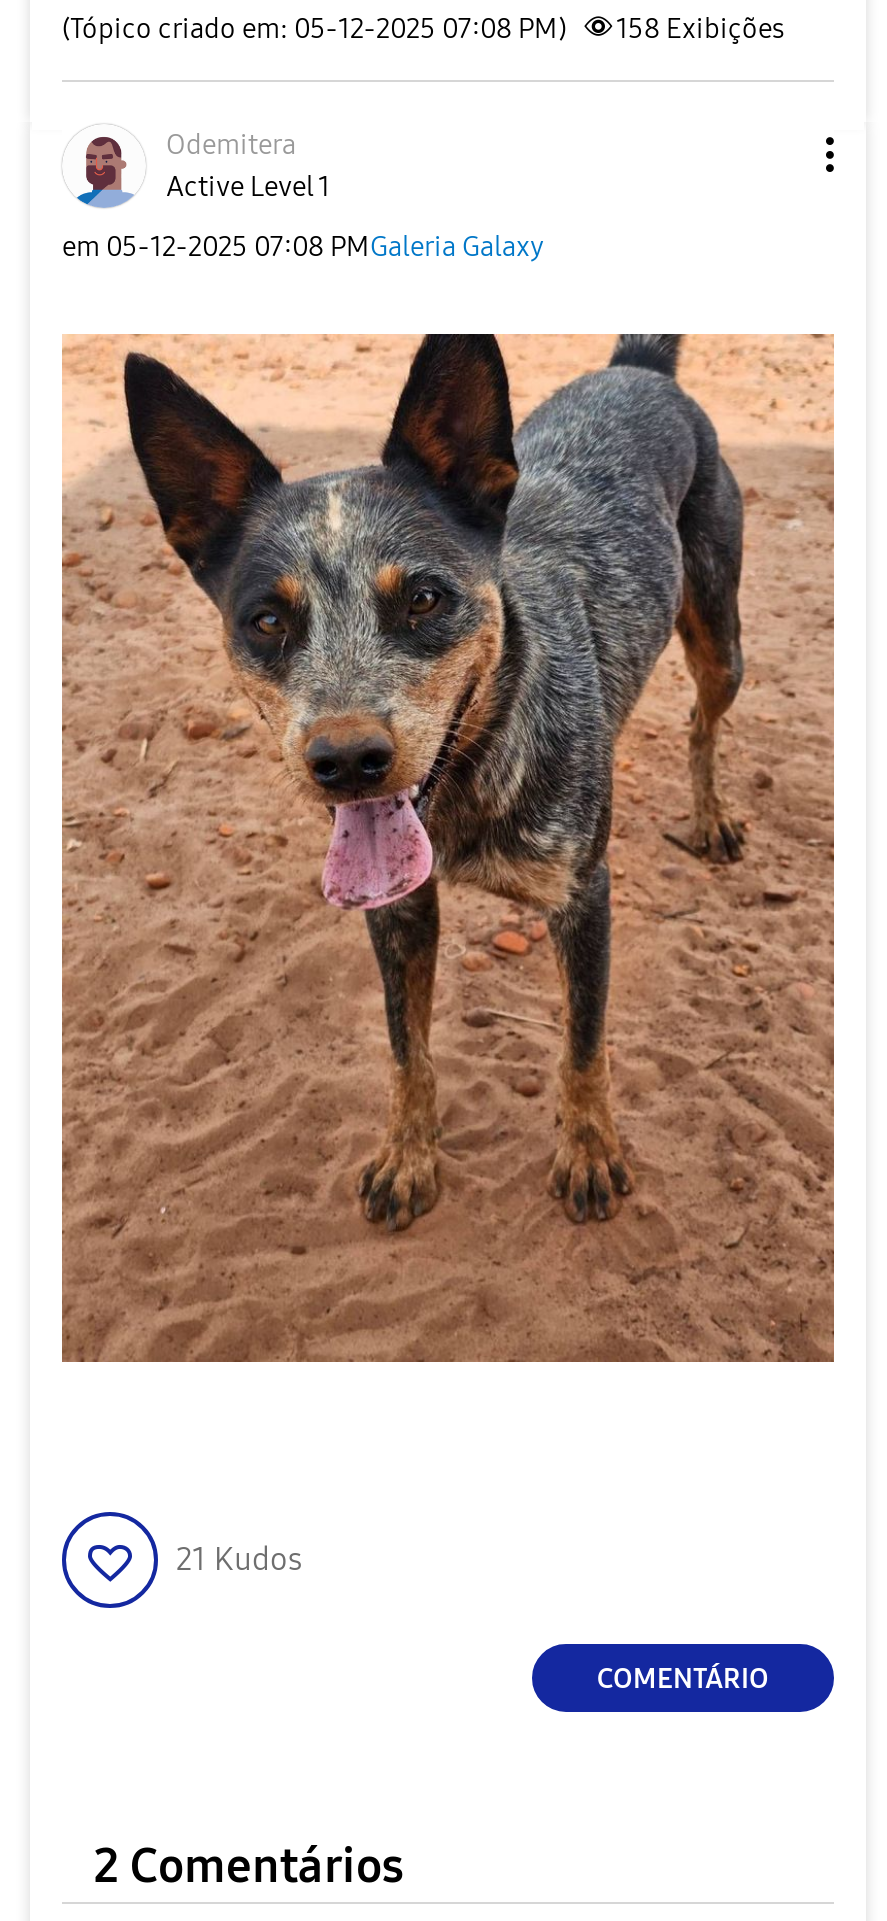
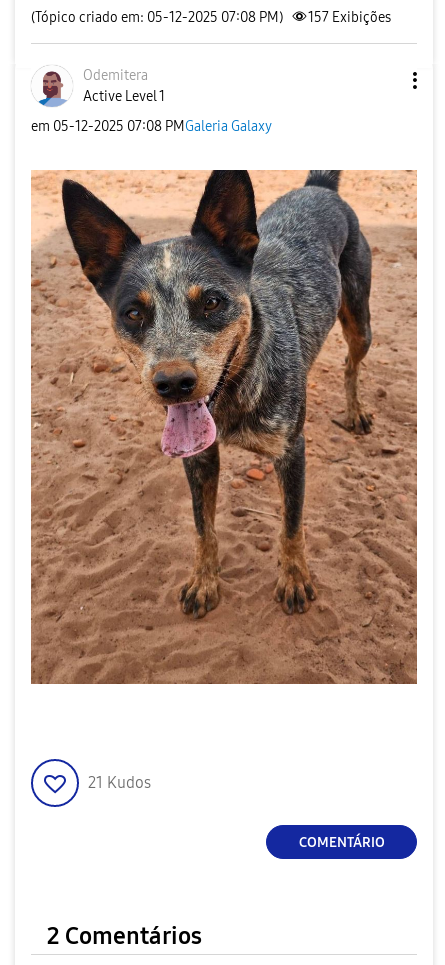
- (Tópico criado em: 05-12-2025 07:08 PM) 158 Exibições
+ (Tópico criado em: 05-12-2025 07:08 PM) 157 Exibições
